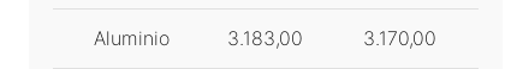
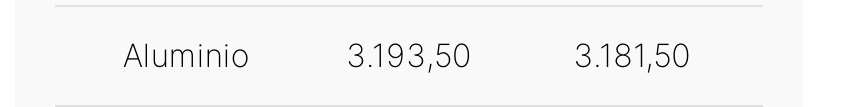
- 3.183,00
+ 3.193,50

- 3.170,00
+ 3.181,50
